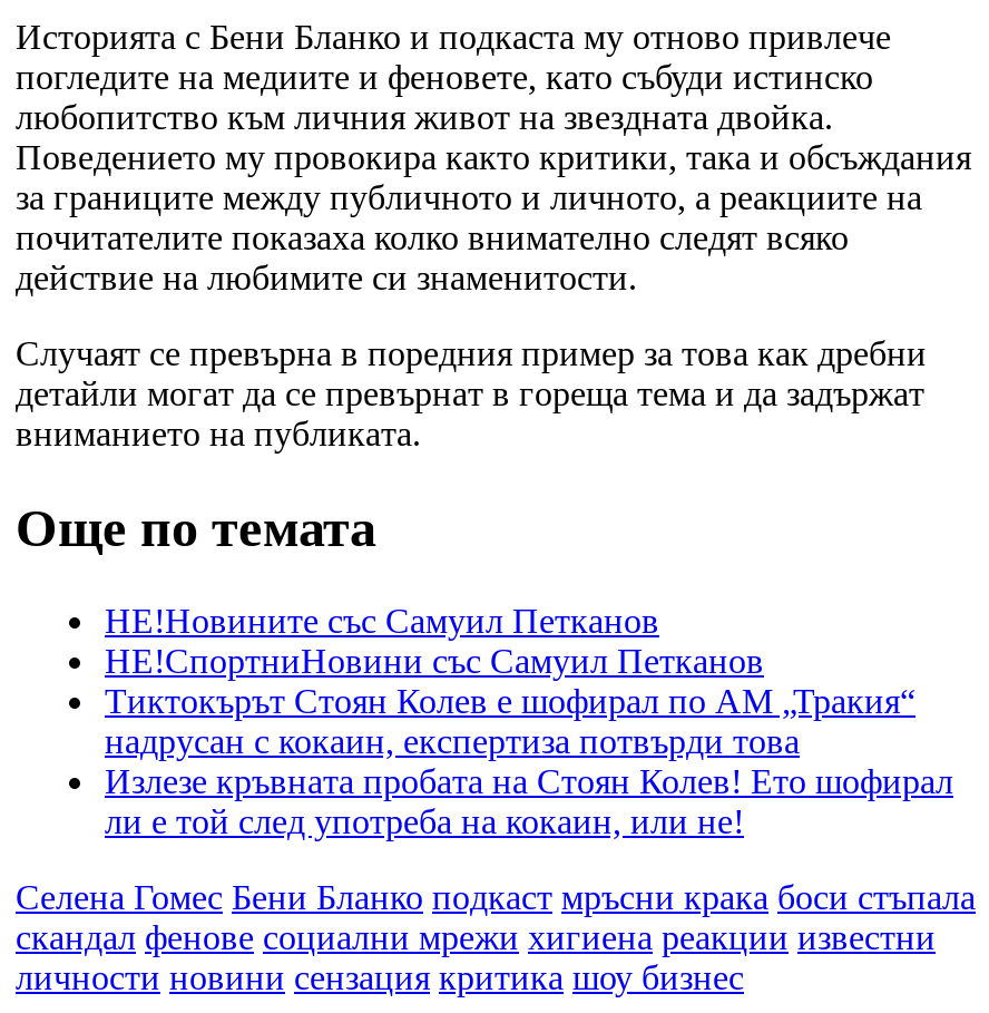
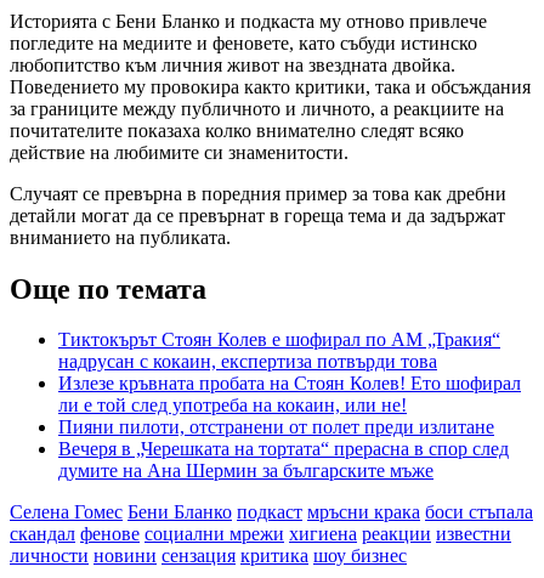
- НЕ!Новините със Самуил Петканов
- НЕ!СпортниНовини със Самуил Петканов

moved up: Тиктокърът Стоян Колев е шофирал по АМ „Тракия“ | надрусан с кокаин, експертиза потвърди това | Излезе кръвната пробата на Стоян Колев! Ето шофирал | ли е той след употреба на кокаин, или не!

+ Пияни пилоти, отстранени от полет преди излитане
+ Вечеря в „Черешката на тортата“ прерасна в спор след
+ думите на Ана Шермин за българските мъже
